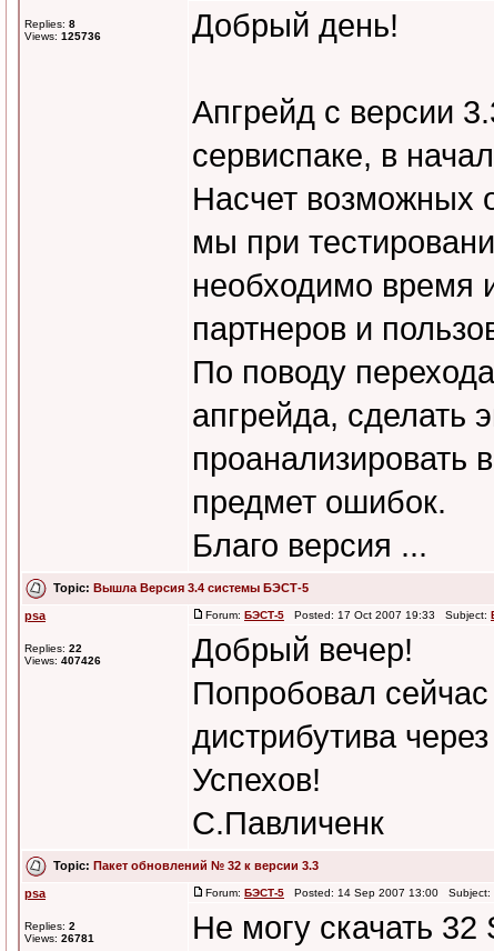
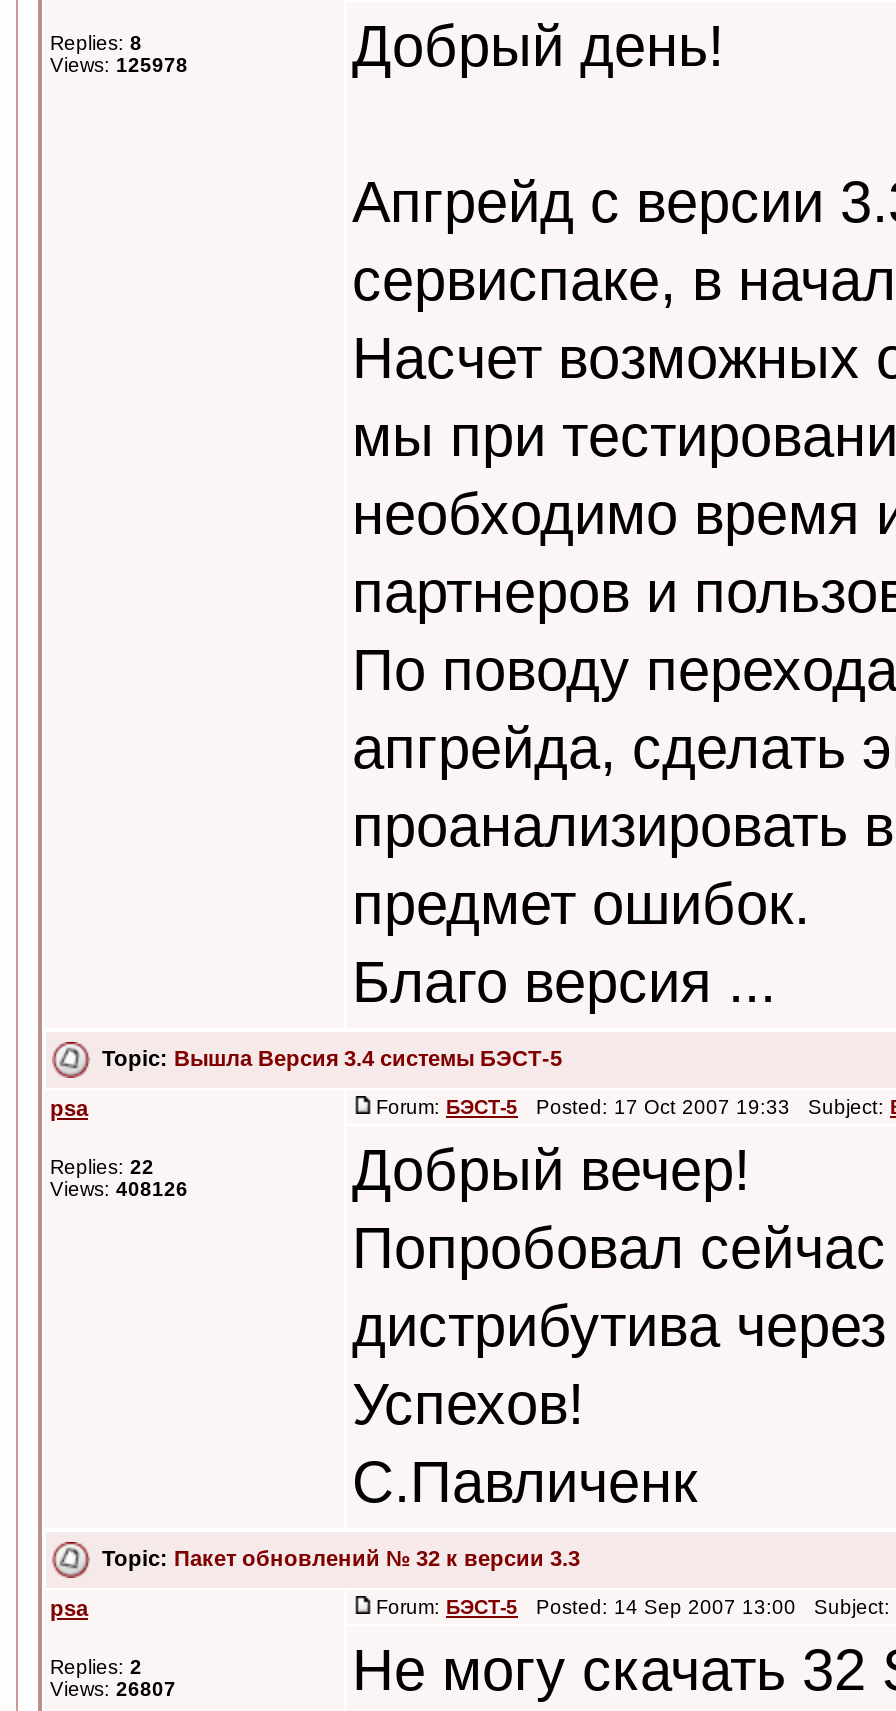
- Views: 125736
+ Views: 125978

- Views: 407426
+ Views: 408126

- Views: 26781
+ Views: 26807
